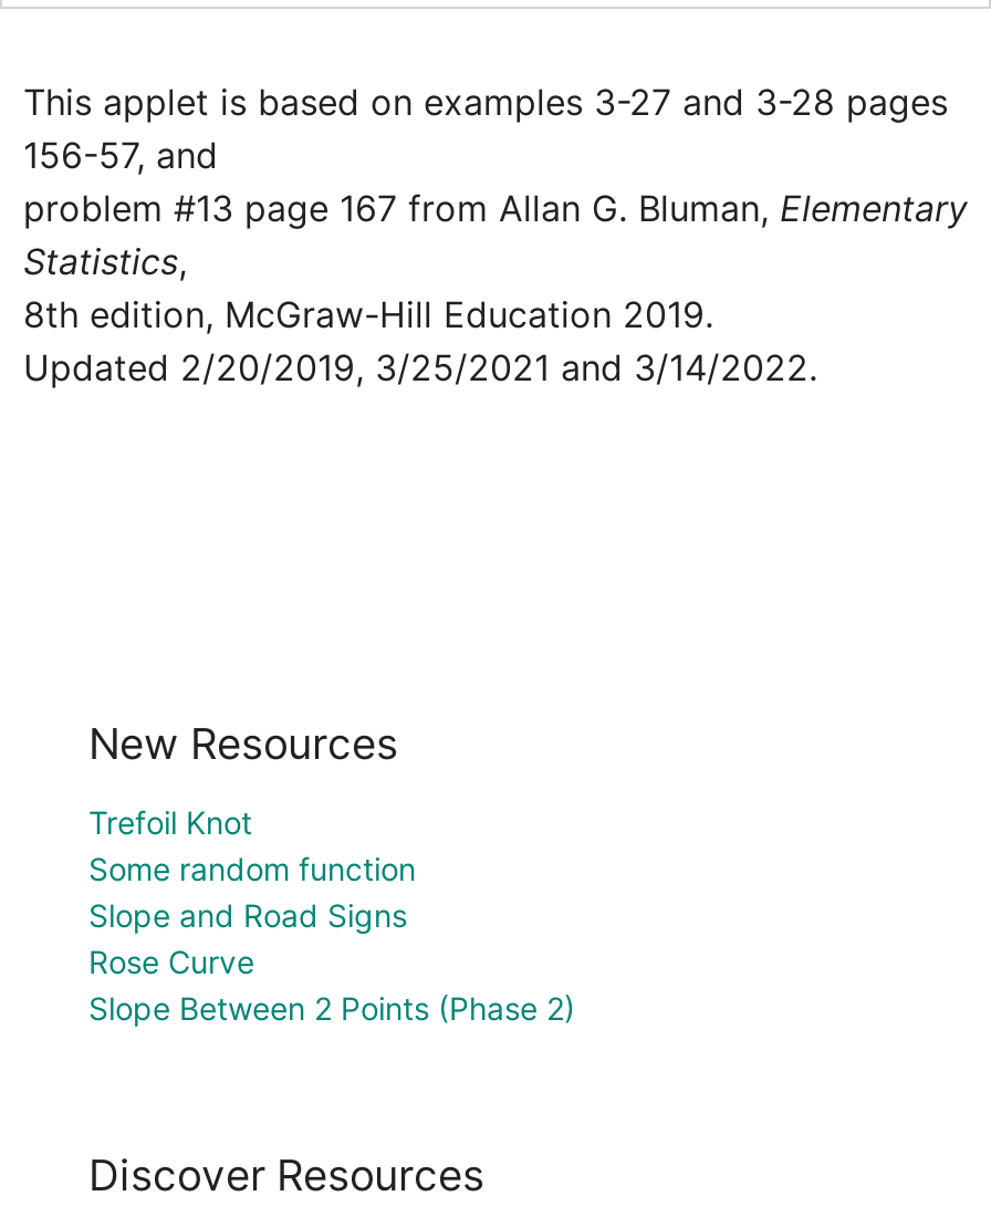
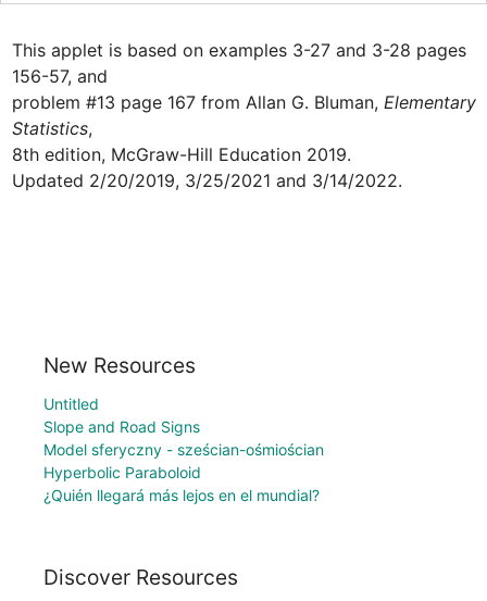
- Trefoil Knot
- Some random function
+ Untitled

moved up: Slope and Road Signs

- Rose Curve
- Slope Between 2 Points (Phase 2)
+ Model sferyczny - sześcian-ośmiościan
+ Hyperbolic Paraboloid
+ ¿Quién llegará más lejos en el mundial?
